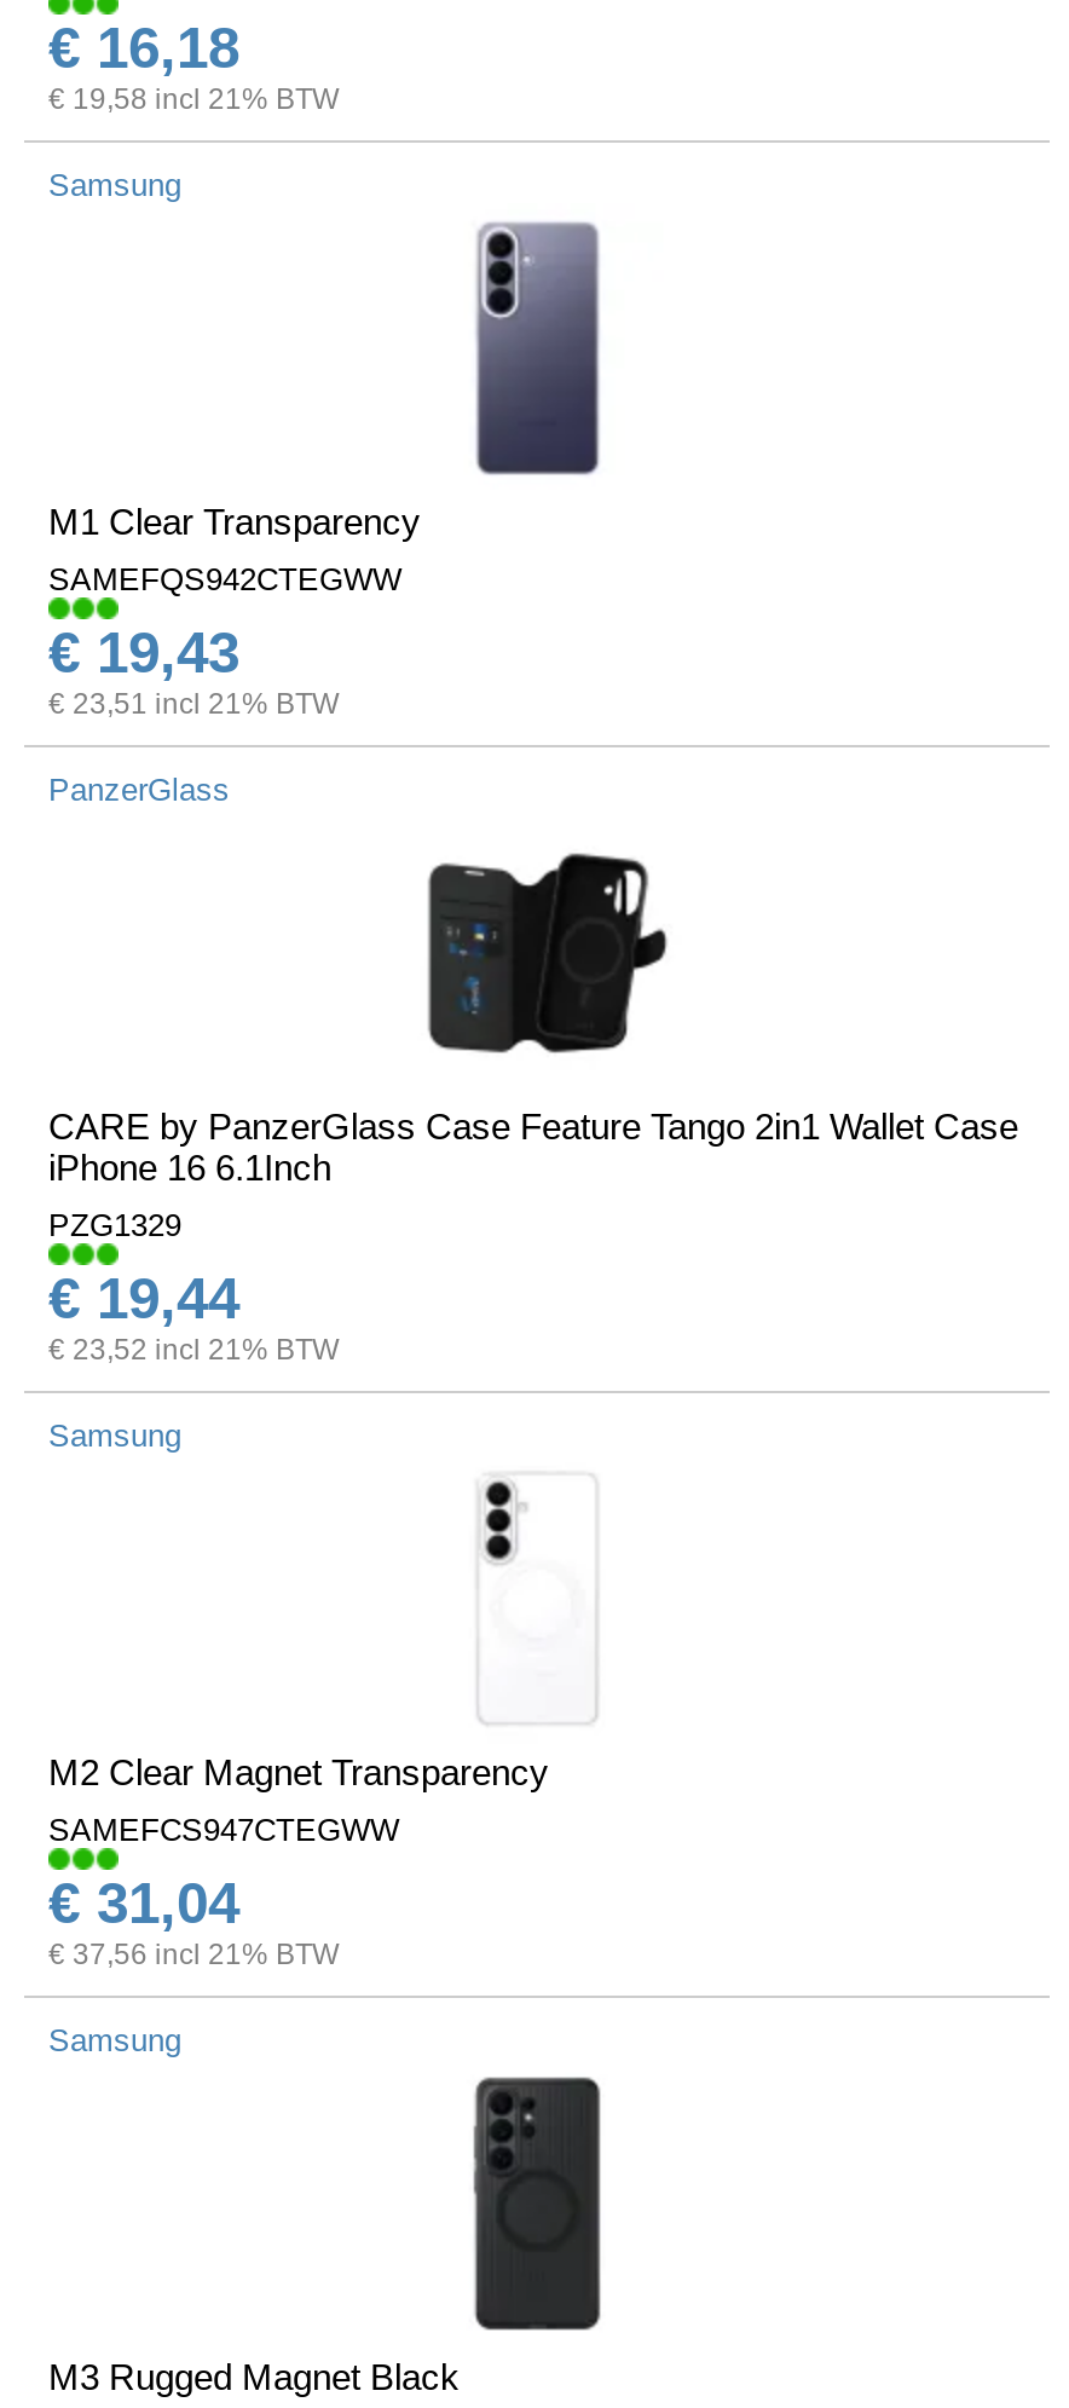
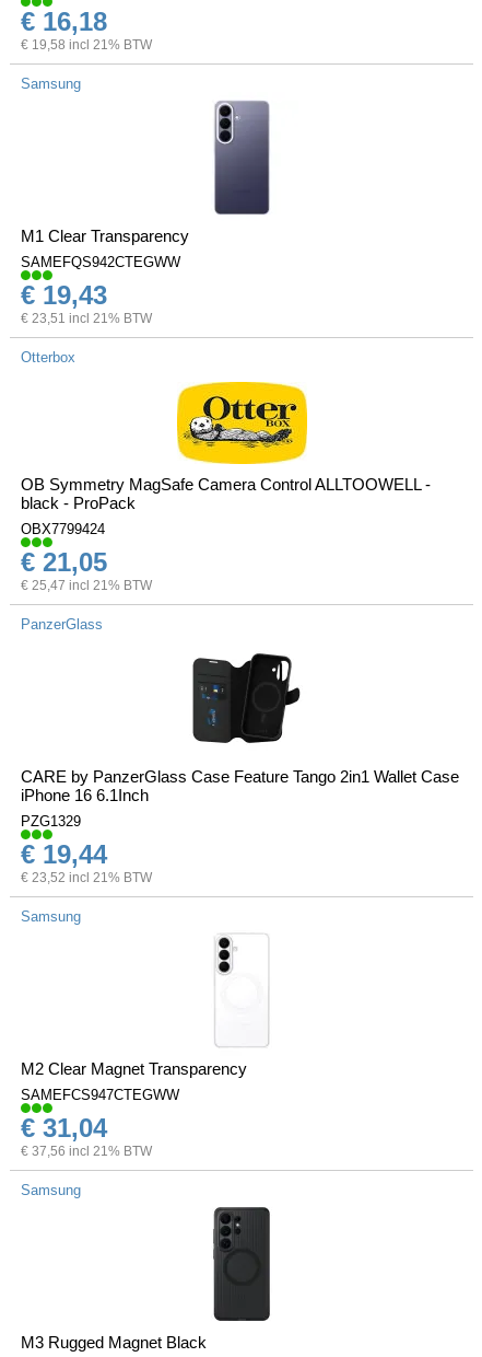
+ Otterbox

+ [image]
+ OB Symmetry MagSafe Camera Control ALLTOOWELL -
+ black - ProPack
+ OBX7799424
+ € 21,05
+ € 25,47 incl 21% BTW
